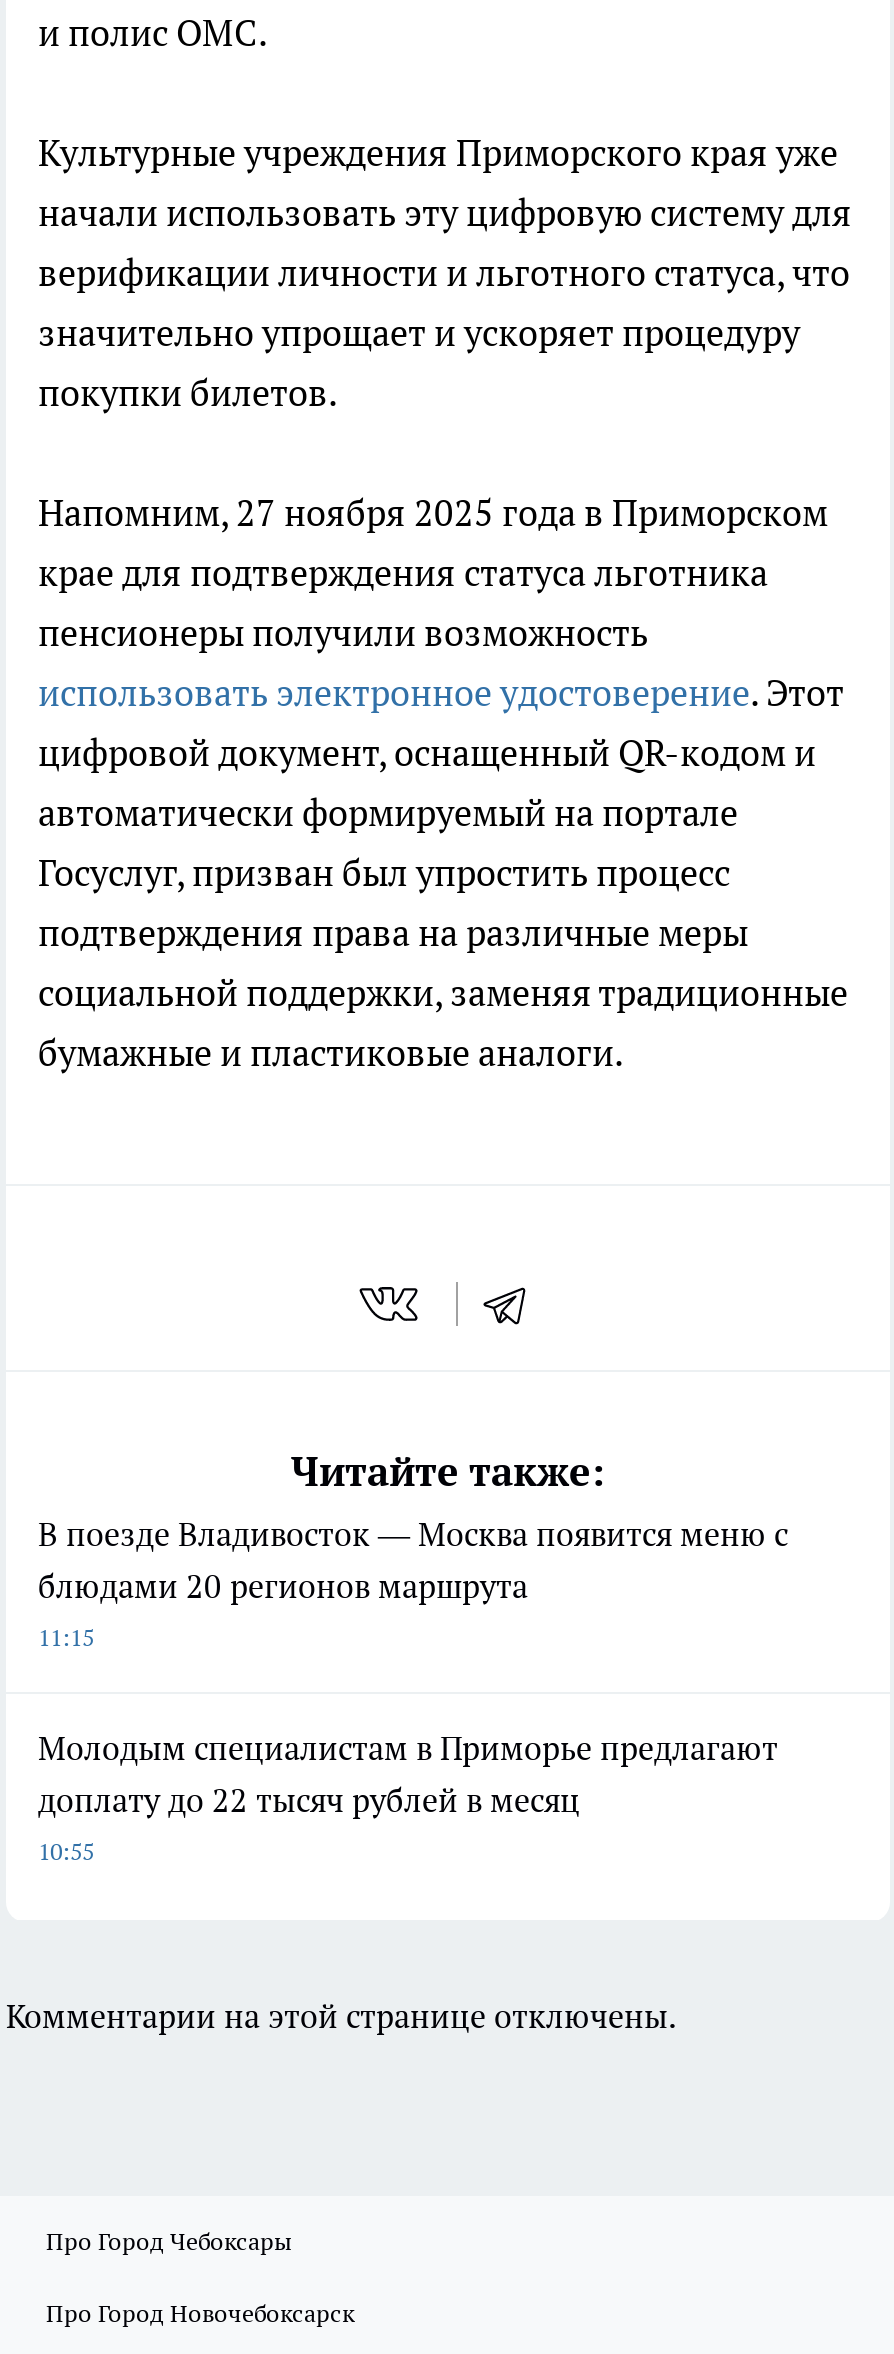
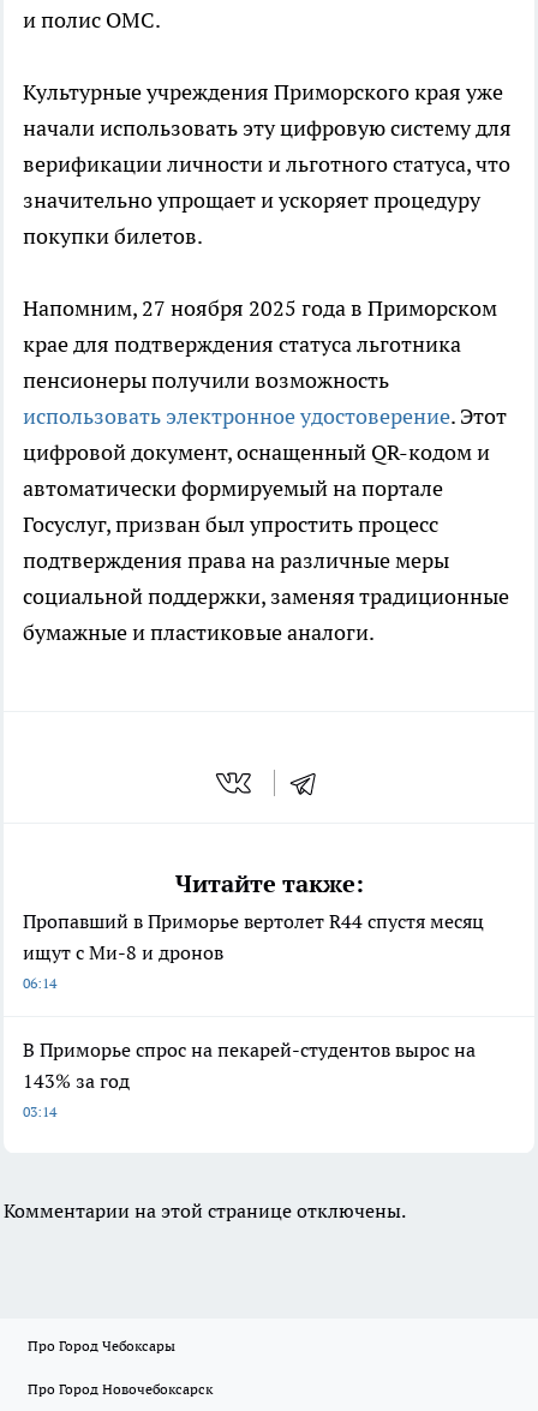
- В поезде Владивосток — Москва появится меню с
- блюдами 20 регионов маршрута
- 11:15
+ Пропавший в Приморье вертолет R44 спустя месяц
+ ищут с Ми-8 и дронов
+ 06:14

- Молодым специалистам в Приморье предлагают
- доплату до 22 тысяч рублей в месяц
- 10:55
+ В Приморье спрос на пекарей-студентов вырос на
+ 143% за год
+ 03:14
